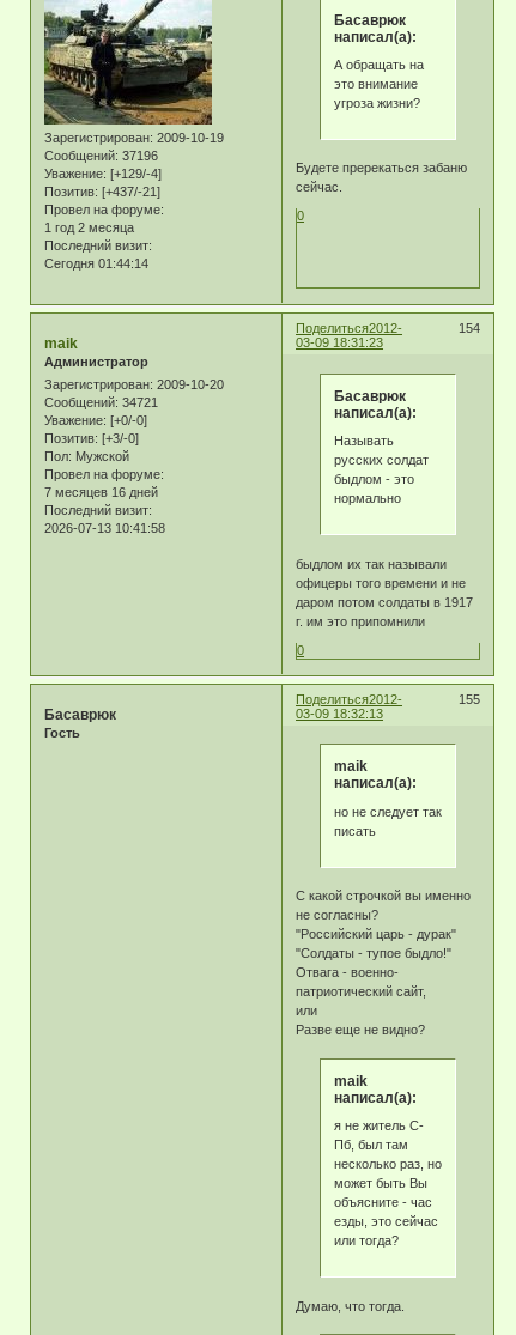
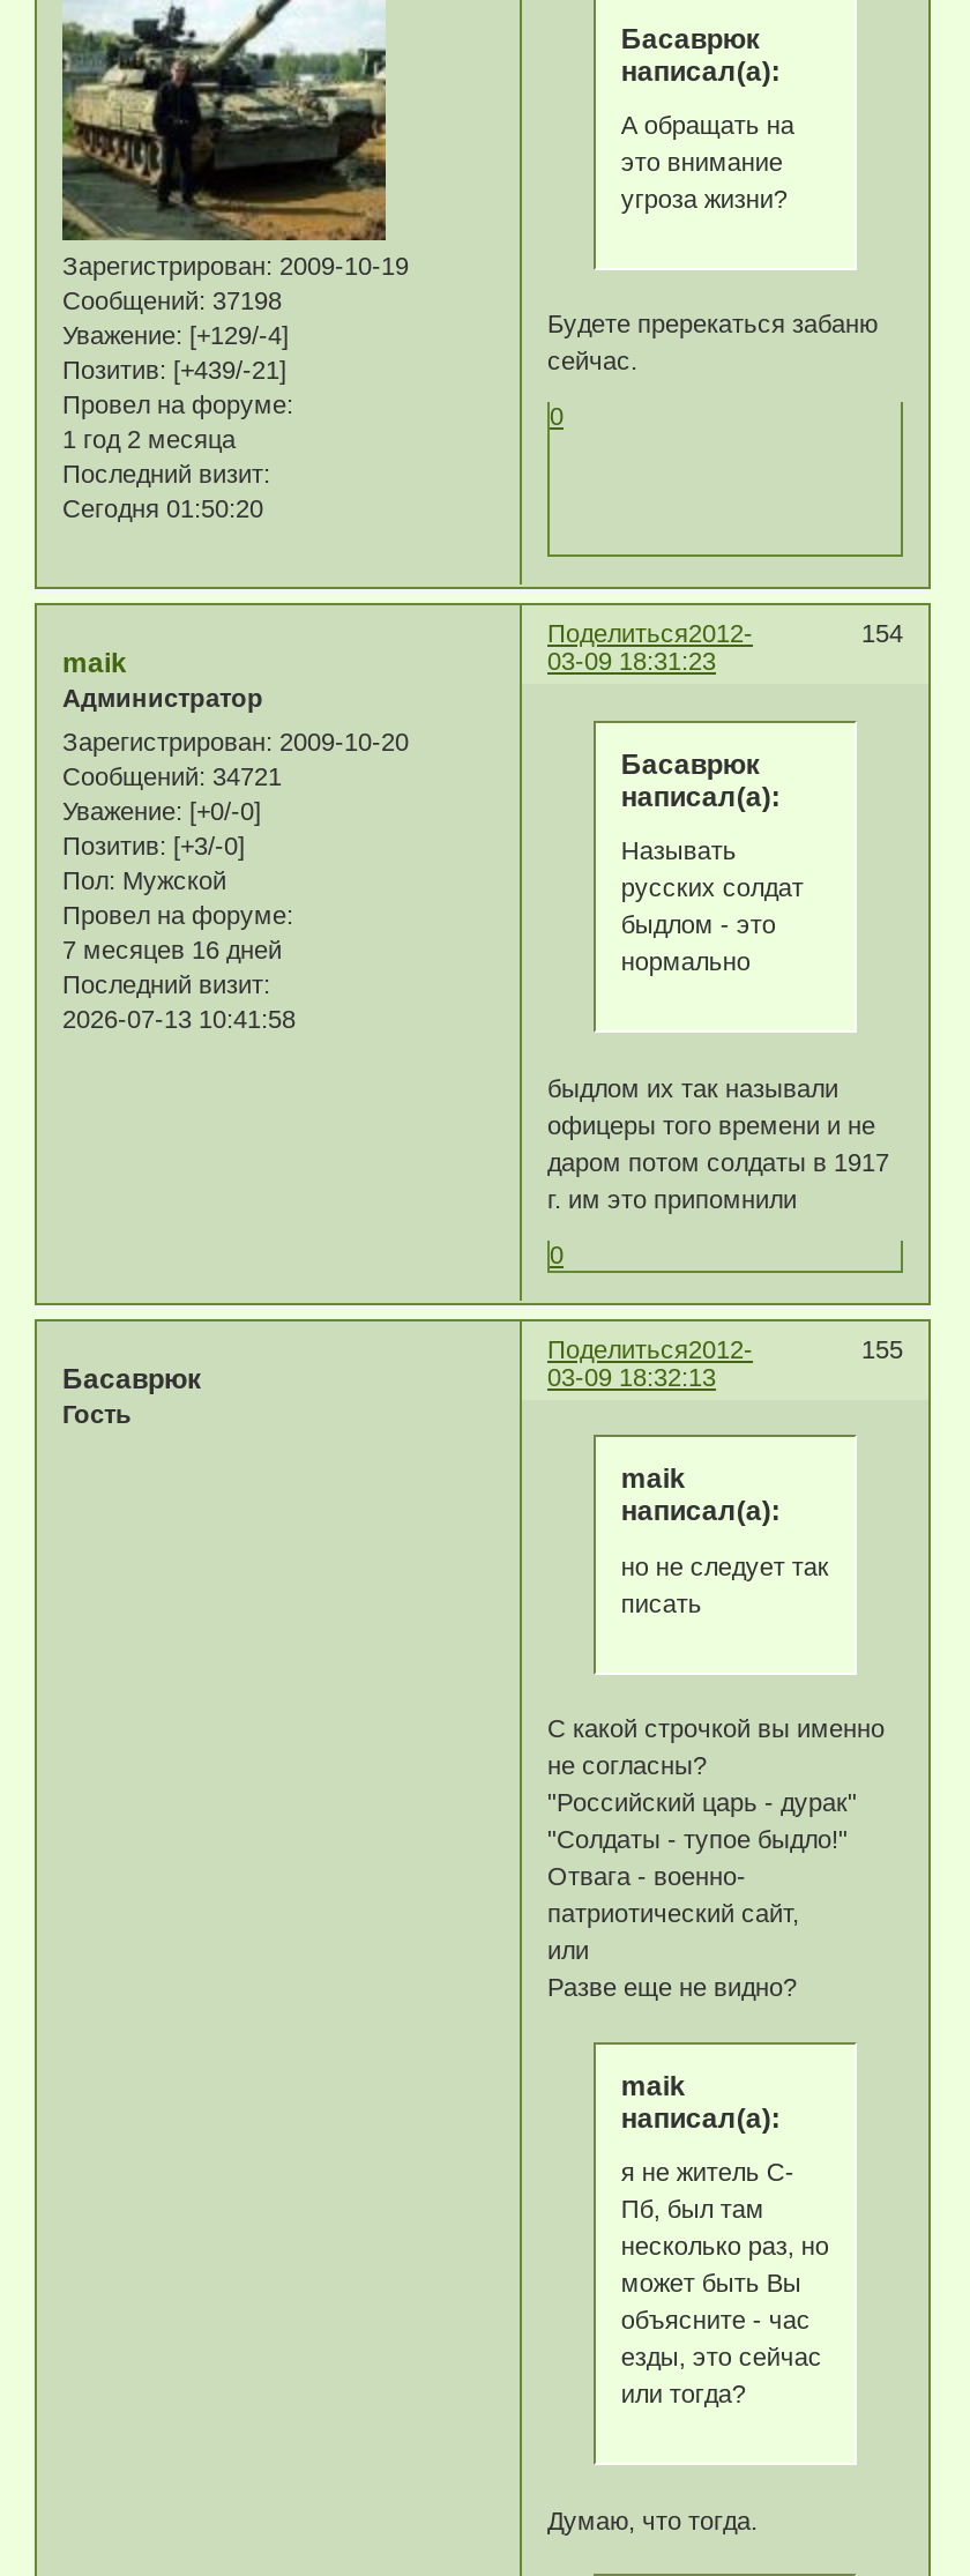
- Сообщений: 37196
+ Сообщений: 37198

- Позитив: [+437/-21]
+ Позитив: [+439/-21]

- Сегодня 01:44:14
+ Сегодня 01:50:20
